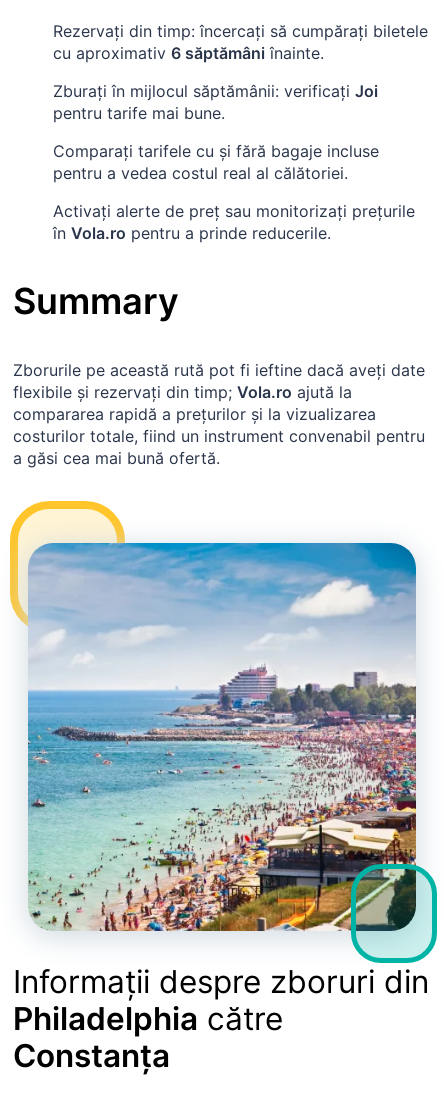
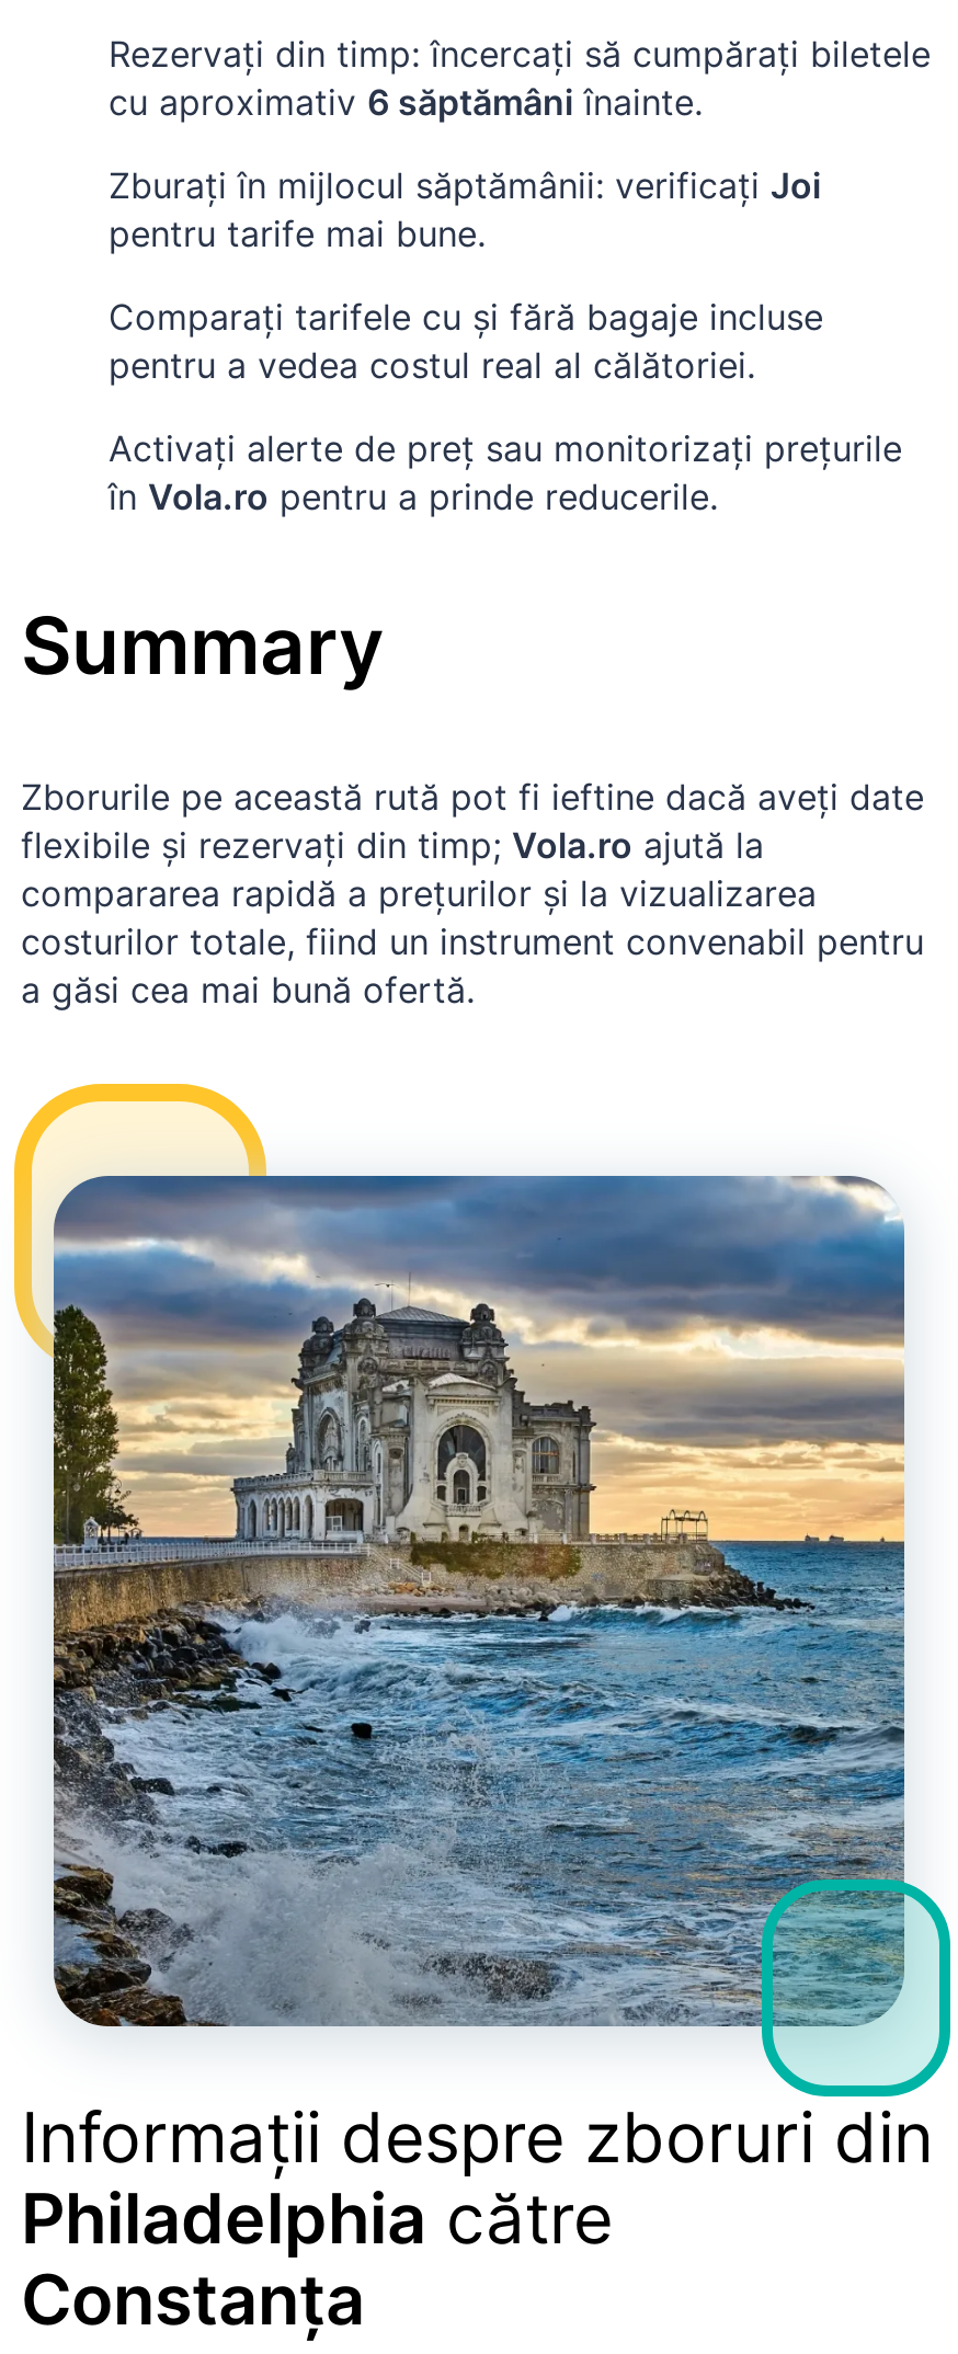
- [image]
+ [image]
